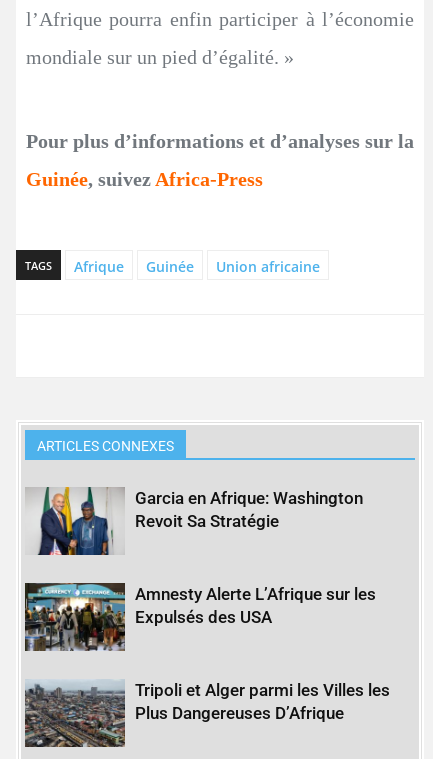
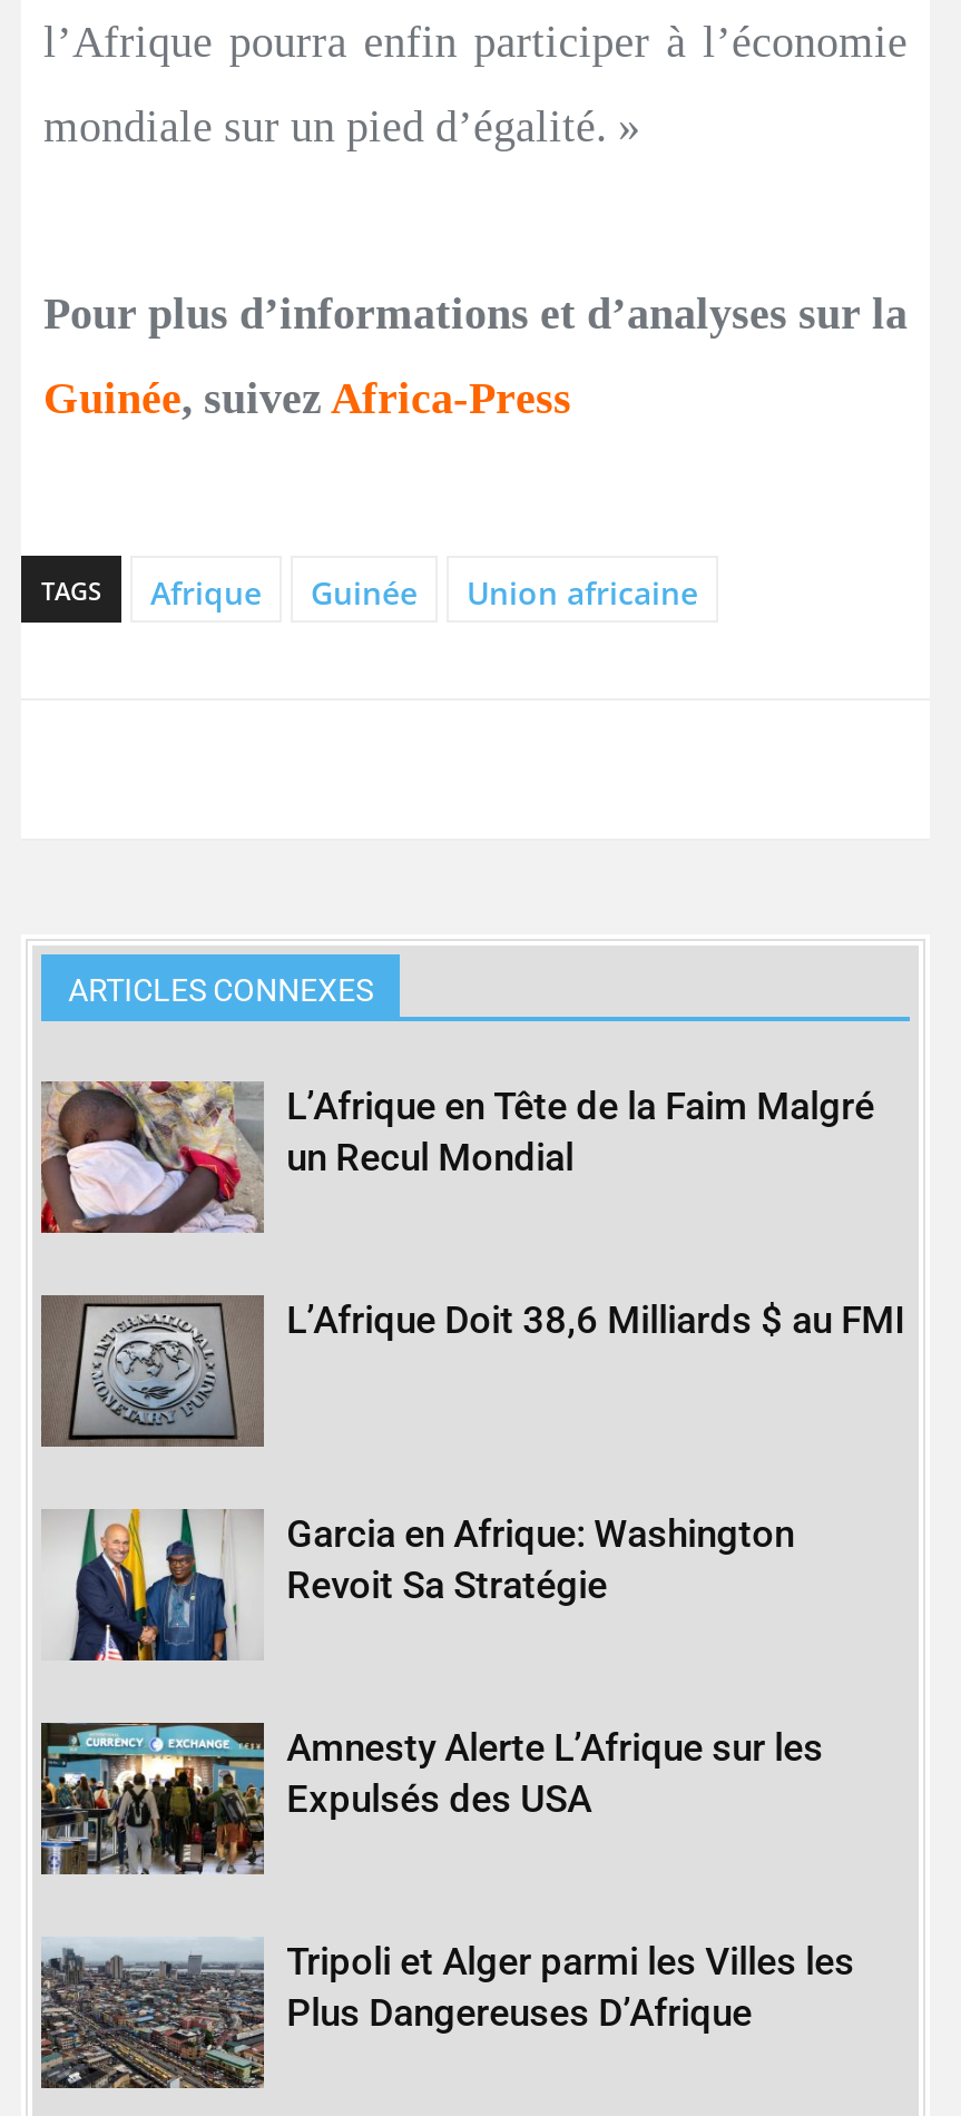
+ [image]
+ L’Afrique en Tête de la Faim Malgré
+ un Recul Mondial

+ [image]
+ L’Afrique Doit 38,6 Milliards $ au FMI
